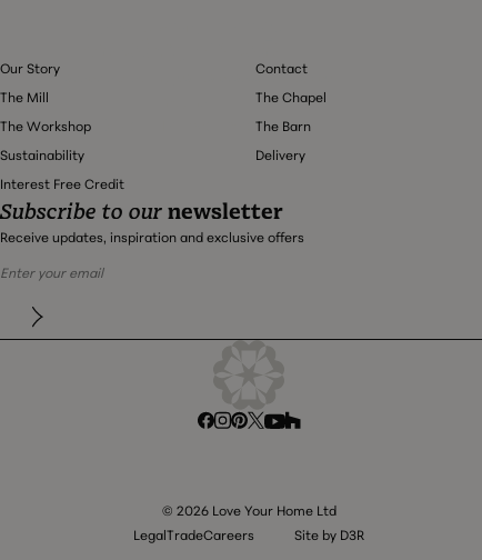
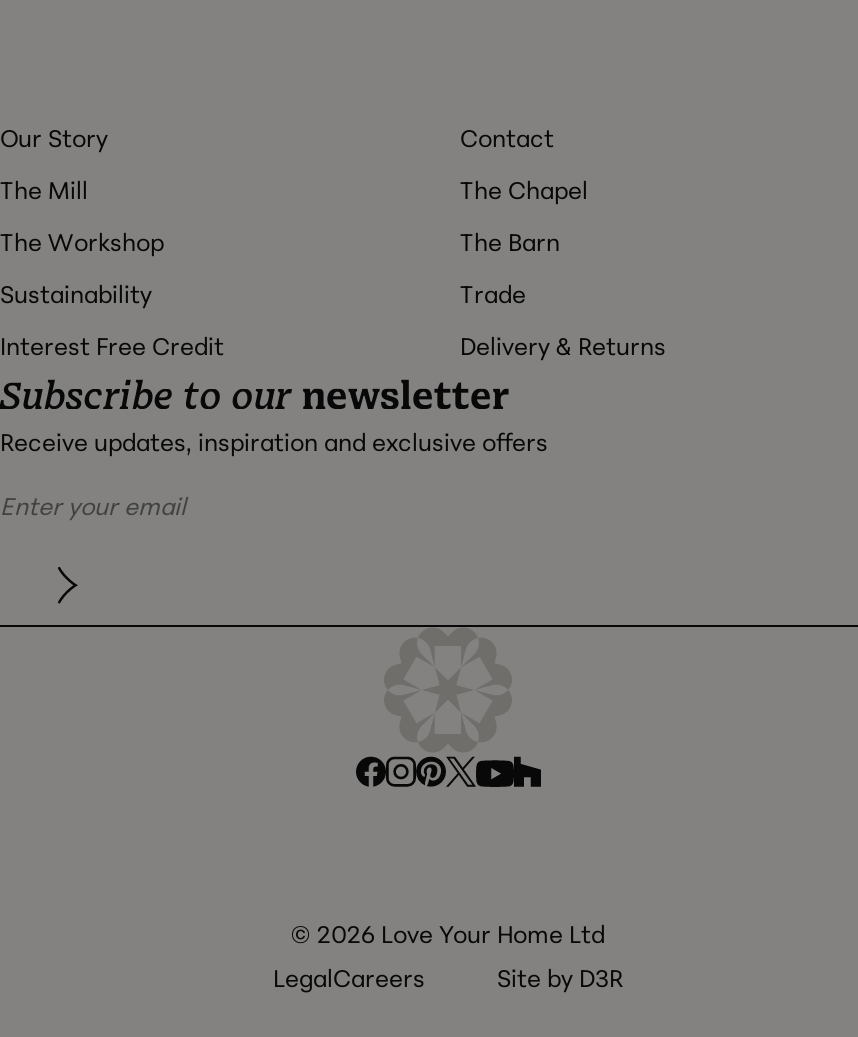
- Delivery
+ Trade
+ Delivery & Returns

- LegalTradeCareers
+ LegalCareers
